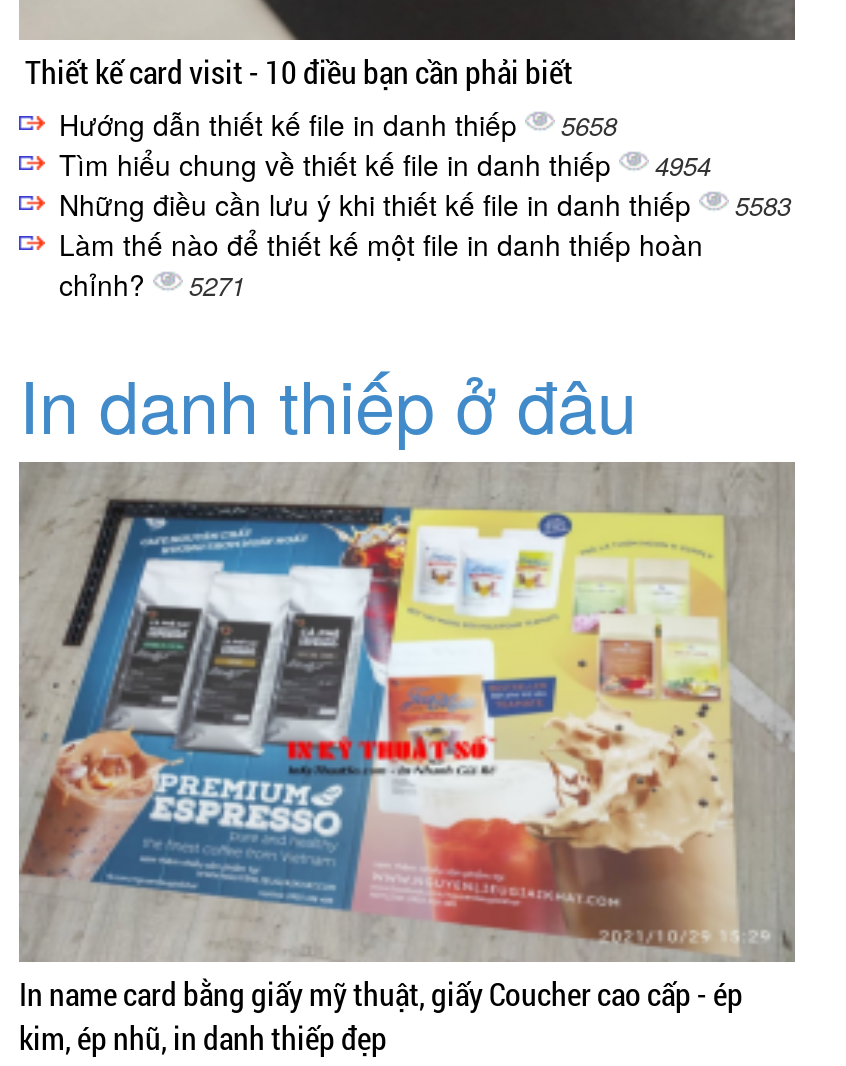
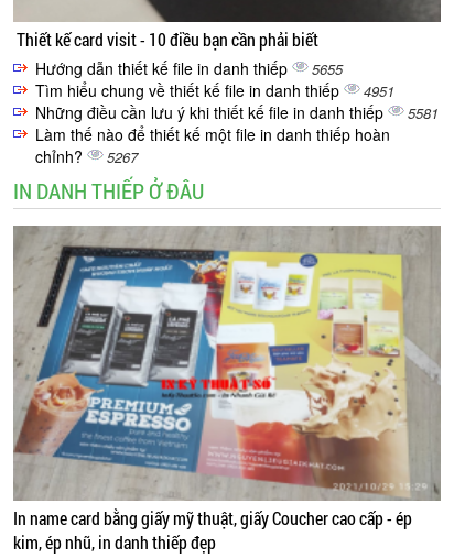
- Hướng dẫn thiết kế file in danh thiếp 5658
+ Hướng dẫn thiết kế file in danh thiếp 5655

- Tìm hiểu chung về thiết kế file in danh thiếp 4954
+ Tìm hiểu chung về thiết kế file in danh thiếp 4951

- Những điều cần lưu ý khi thiết kế file in danh thiếp 5583
+ Những điều cần lưu ý khi thiết kế file in danh thiếp 5581

- 5271
- In danh thiếp ở đâu
+ 5267
+ IN DANH THIẾP Ở ĐÂU
